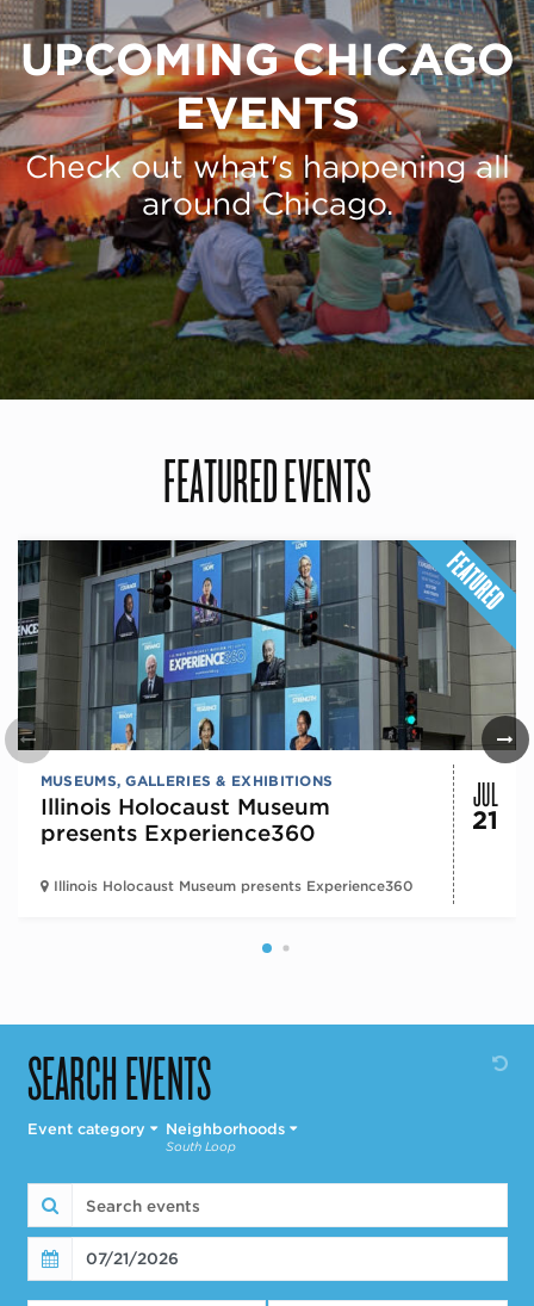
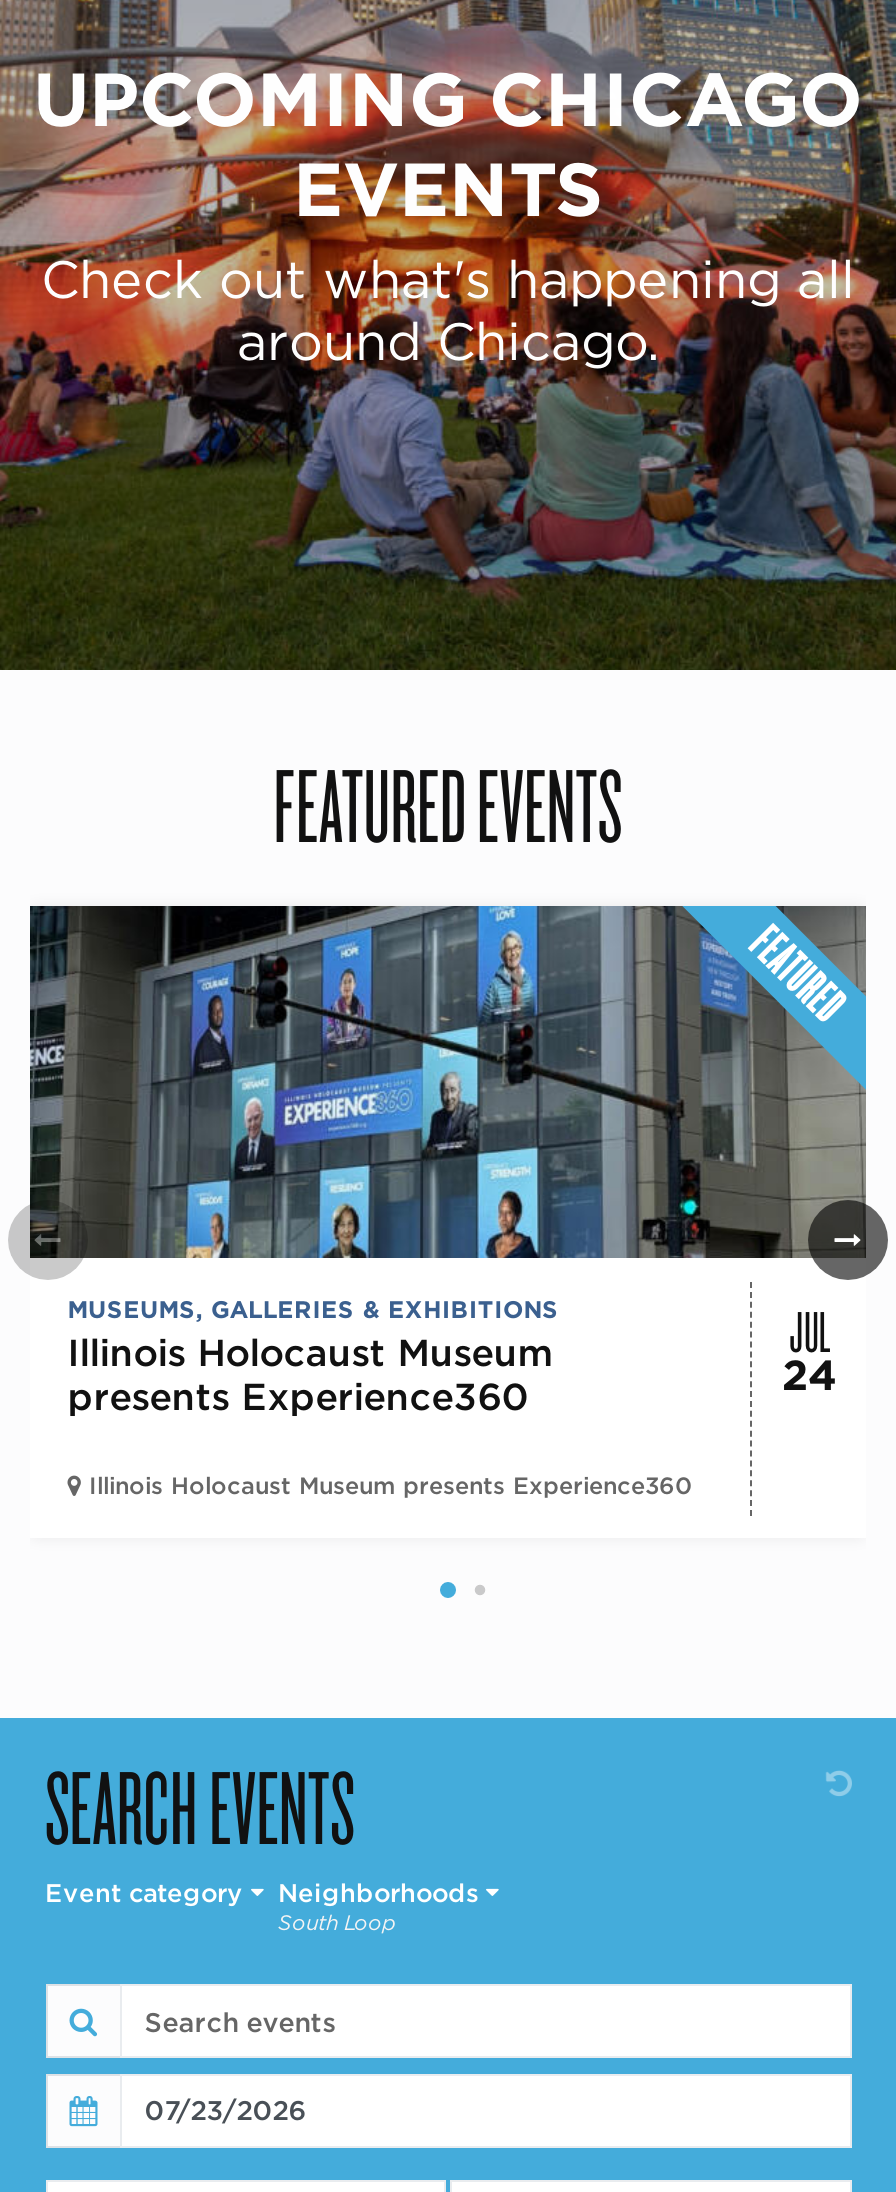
- 21
+ 24

- 07/21/2026
+ 07/23/2026
